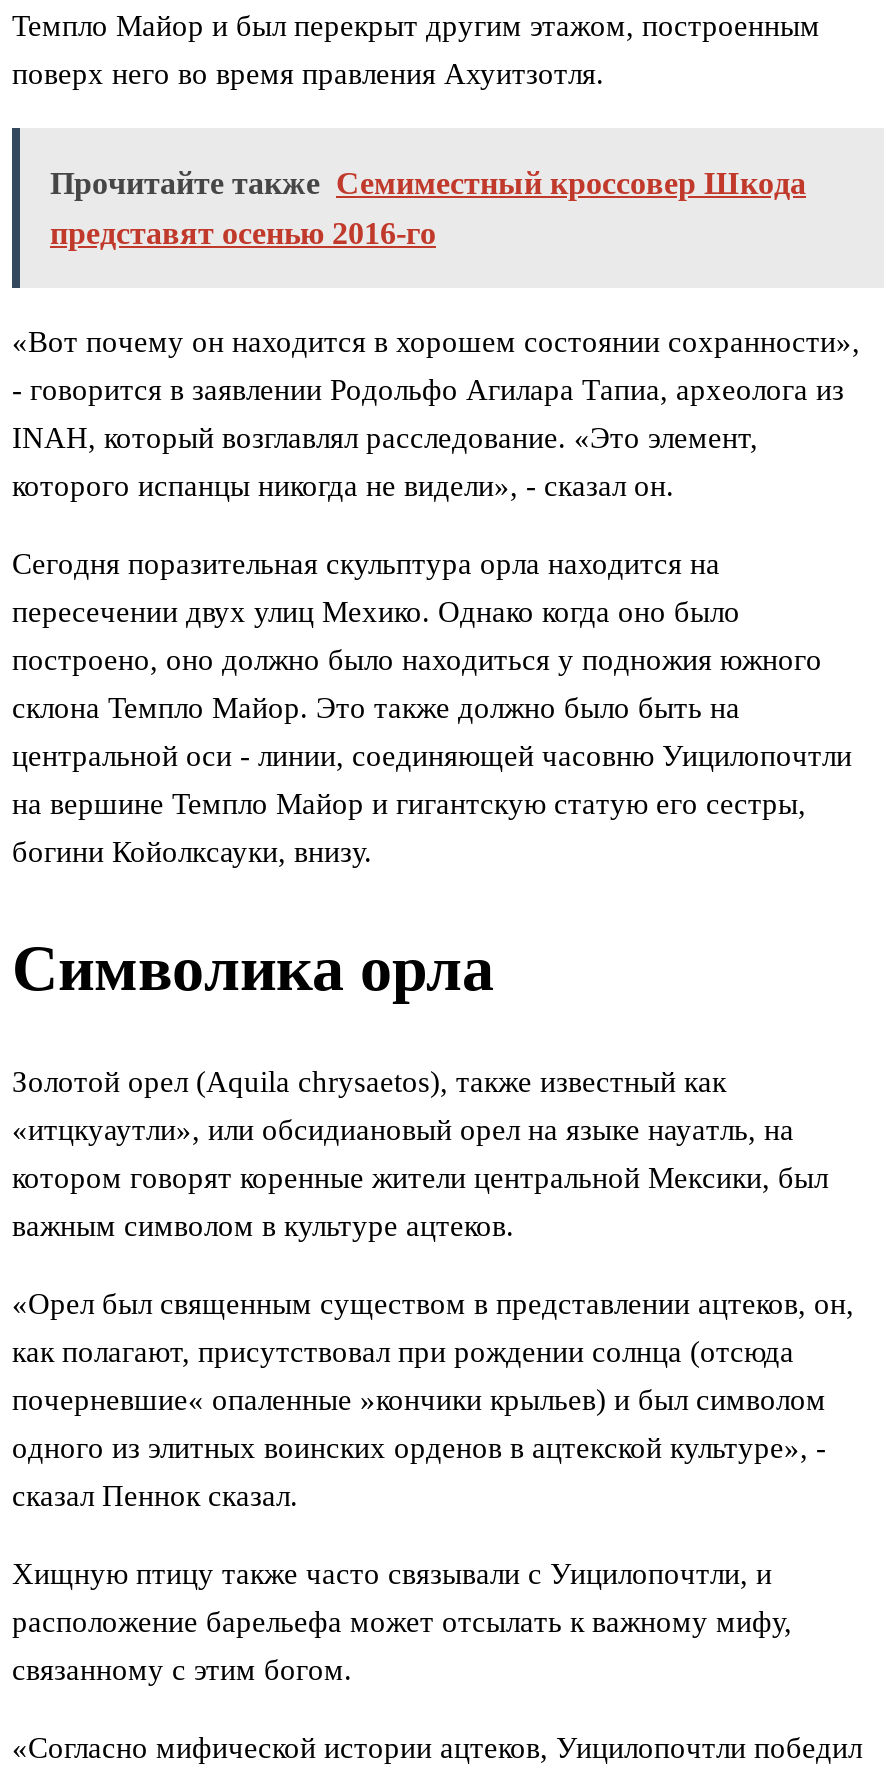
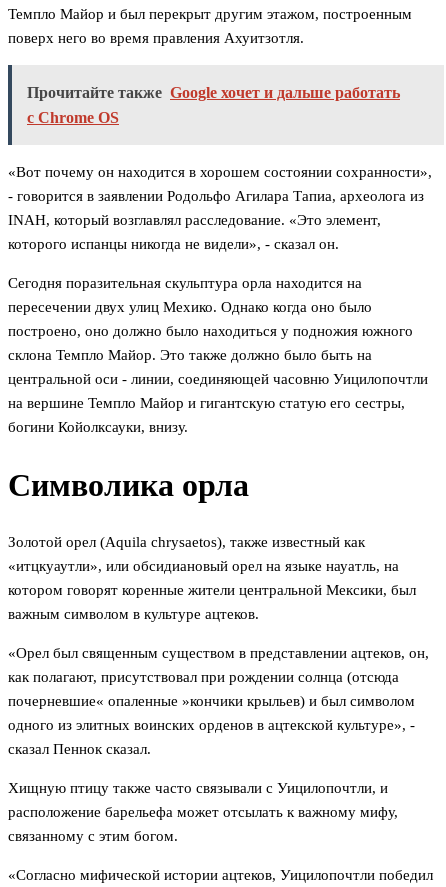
- Прочитайте также Семиместный кроссовер Шкода
+ Прочитайте также Google хочет и дальше работать

- представят осенью 2016-го
+ с Chrome OS
